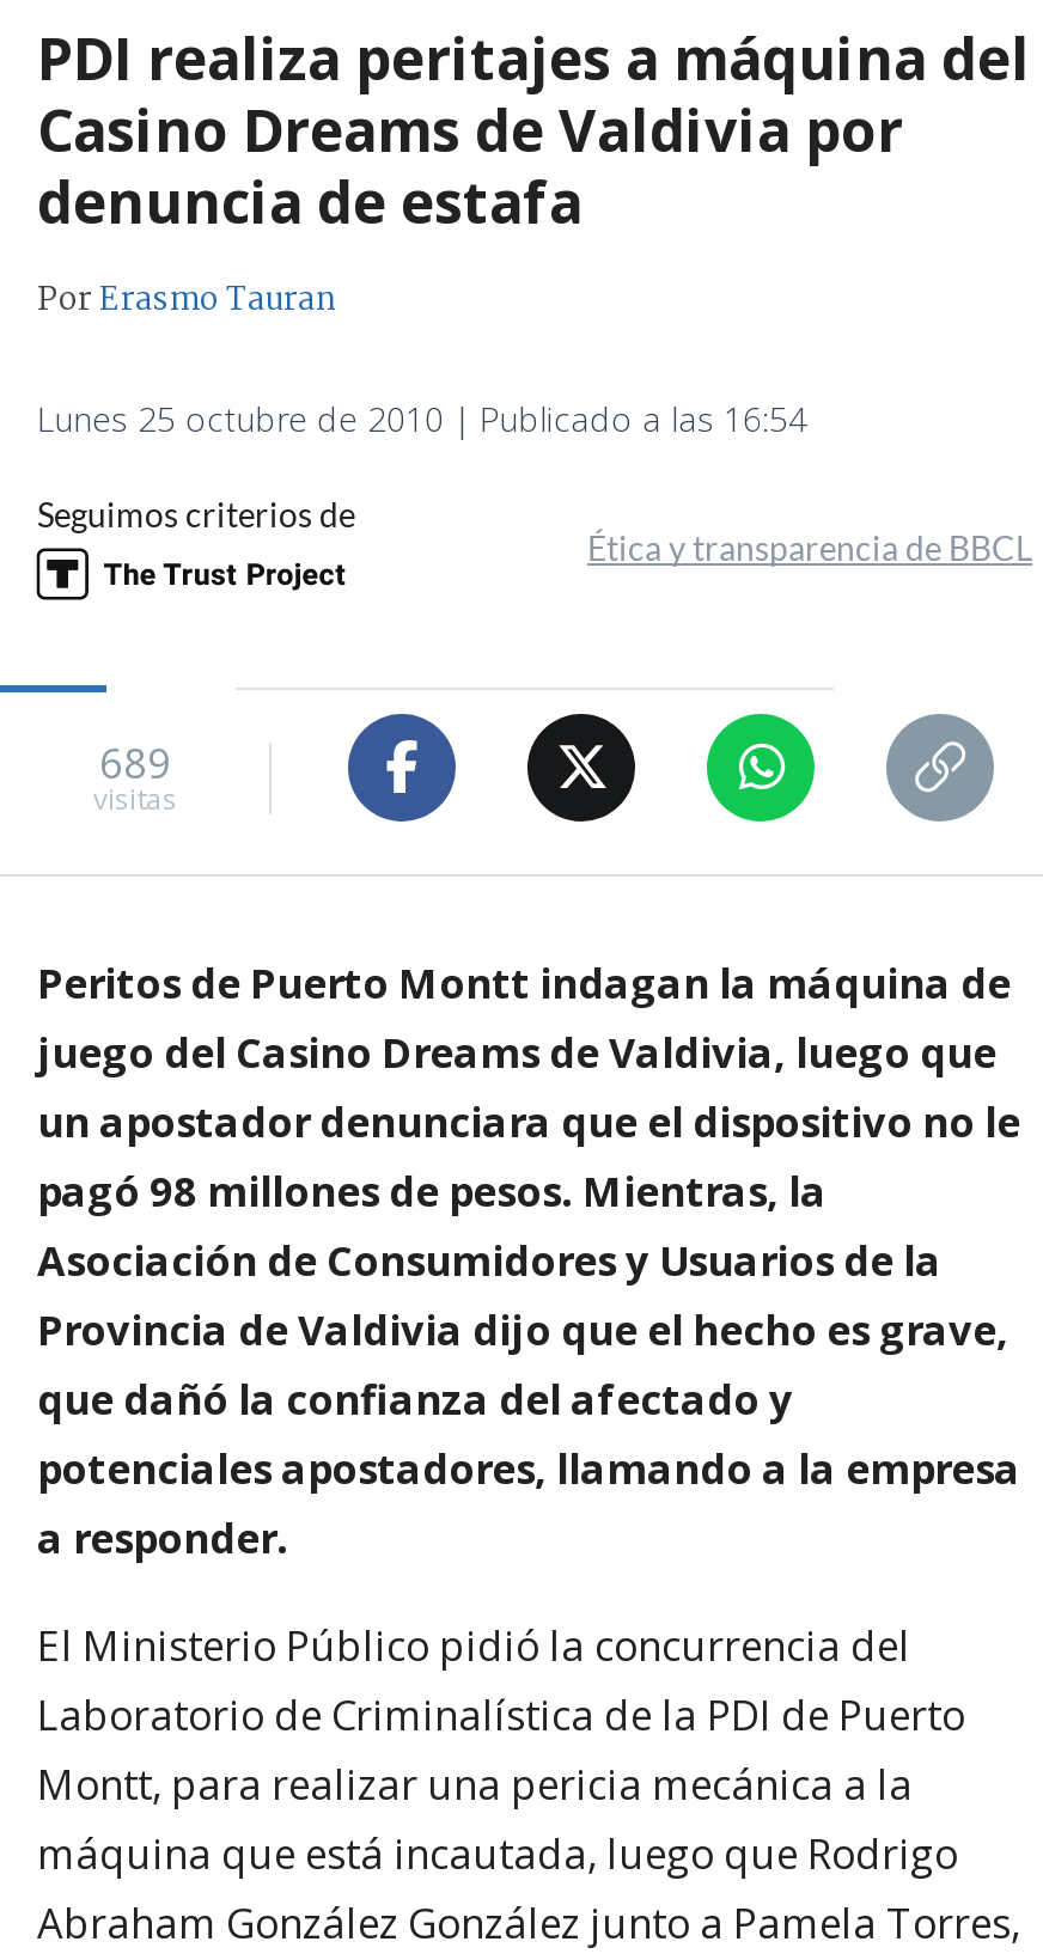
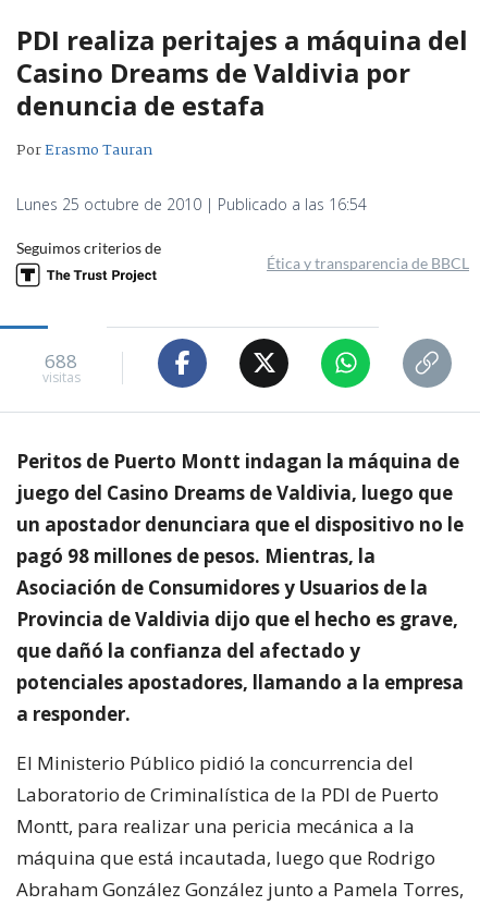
- 689
+ 688
